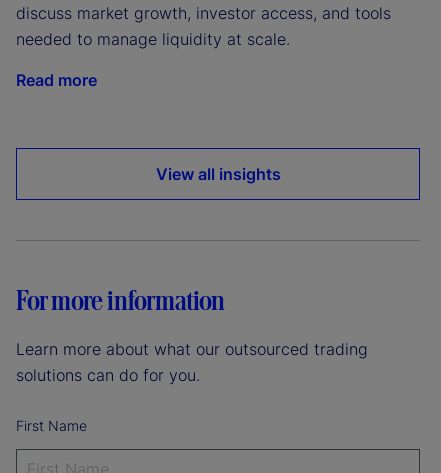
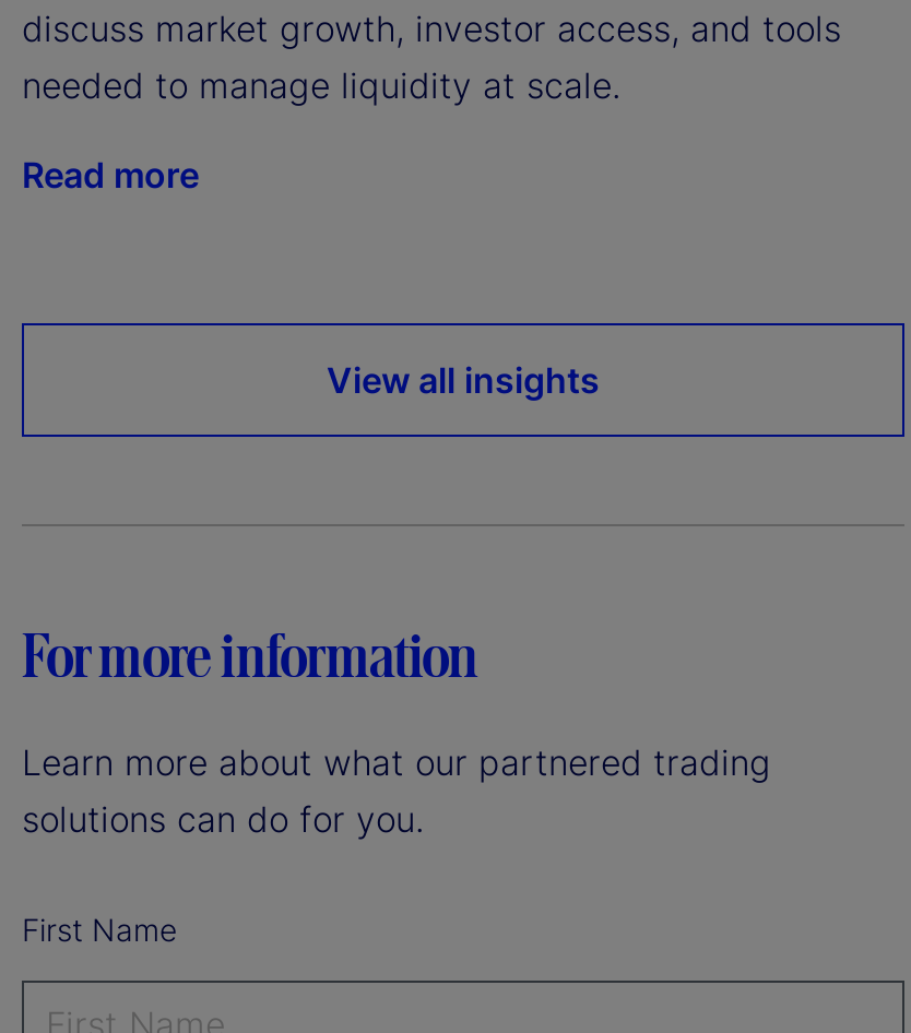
- Learn more about what our outsourced trading
+ Learn more about what our partnered trading
